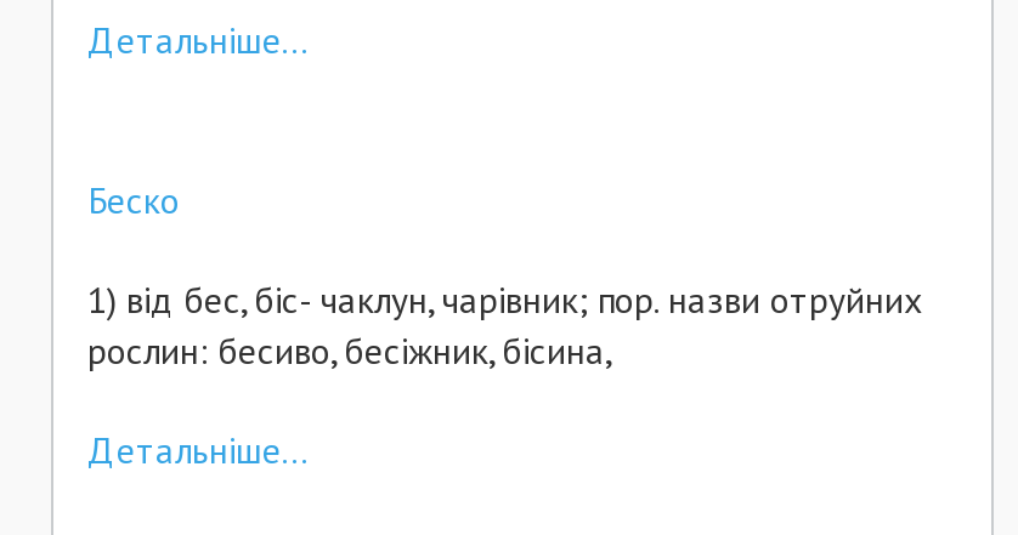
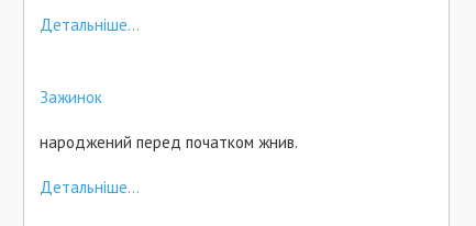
- Беско
+ Зажинок

- 1) від бес, біс- чаклун, чарівник; пор. назви отруйних
- рослин: бесиво, бесіжник, бісина,
+ народжений перед початком жнив.
